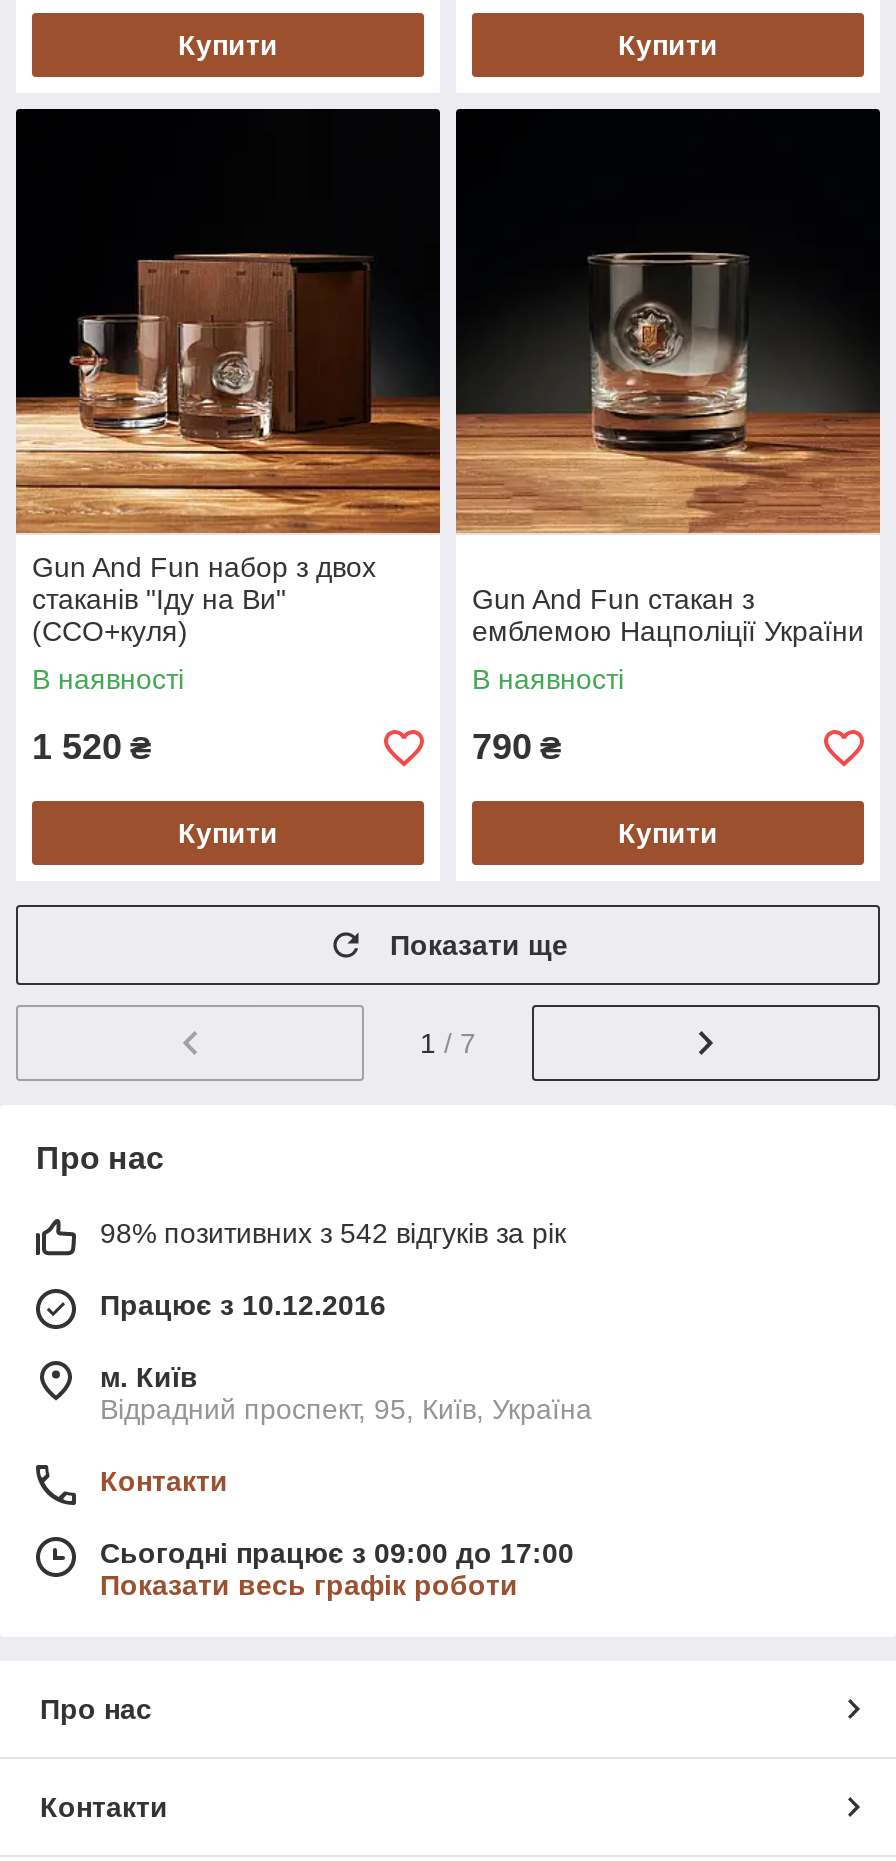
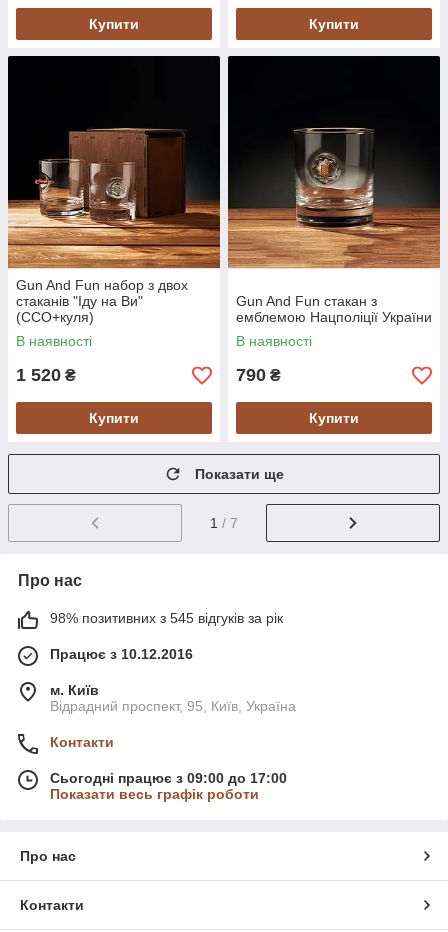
- 98% позитивних з 542 відгуків за рік
+ 98% позитивних з 545 відгуків за рік
